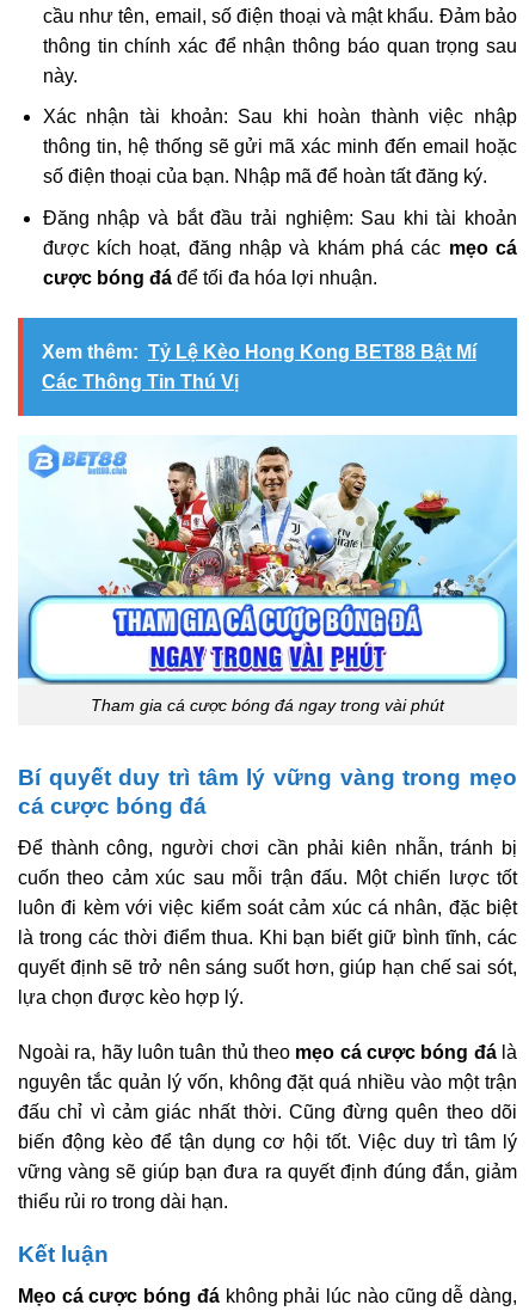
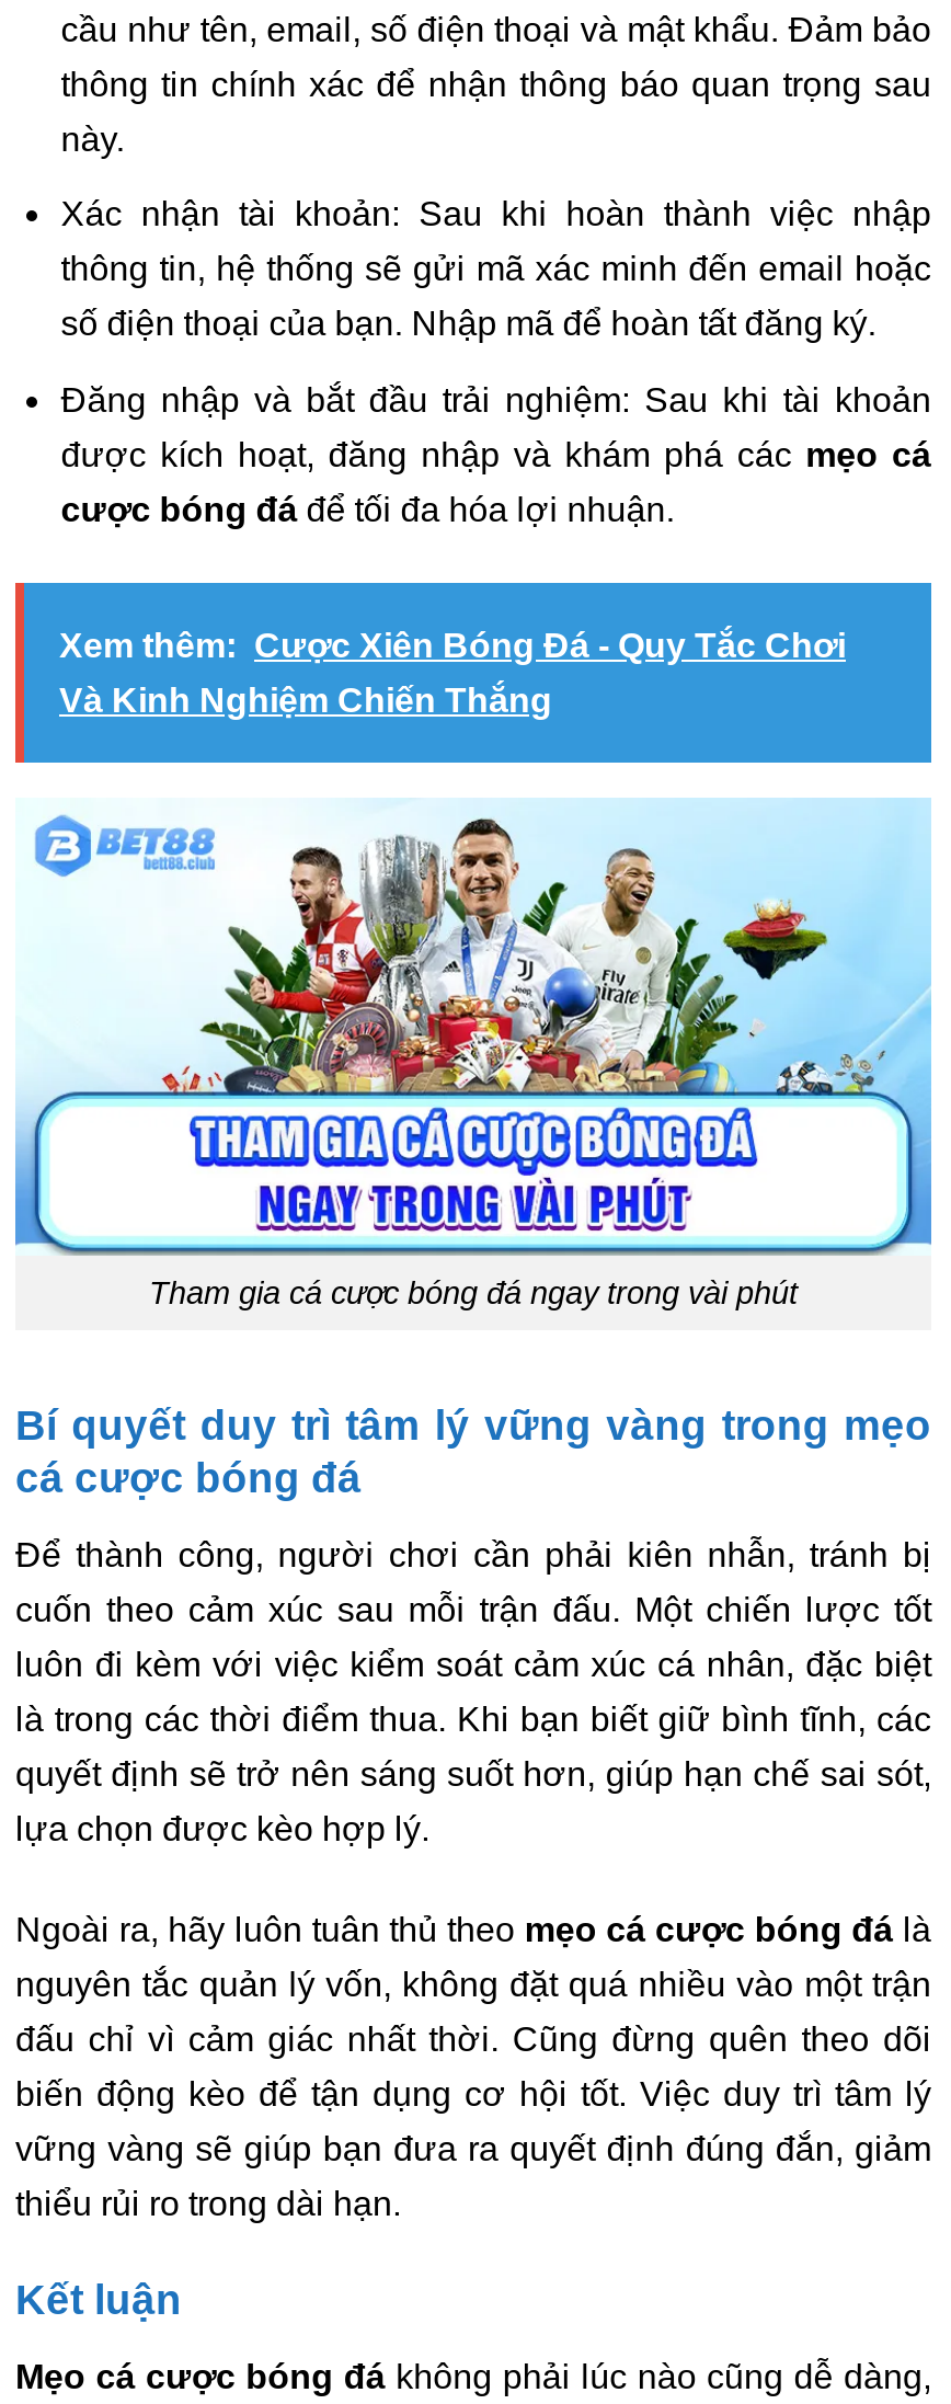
- Xem thêm: Tỷ Lệ Kèo Hong Kong BET88 Bật Mí
+ Xem thêm: Cược Xiên Bóng Đá - Quy Tắc Chơi

- Các Thông Tin Thú Vị
+ Và Kinh Nghiệm Chiến Thắng
